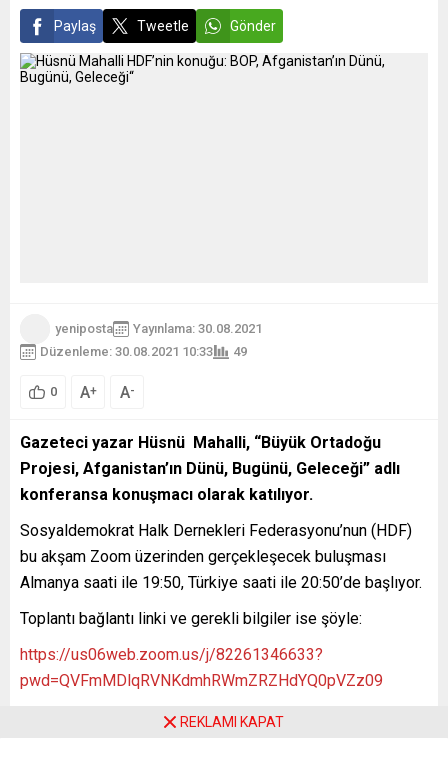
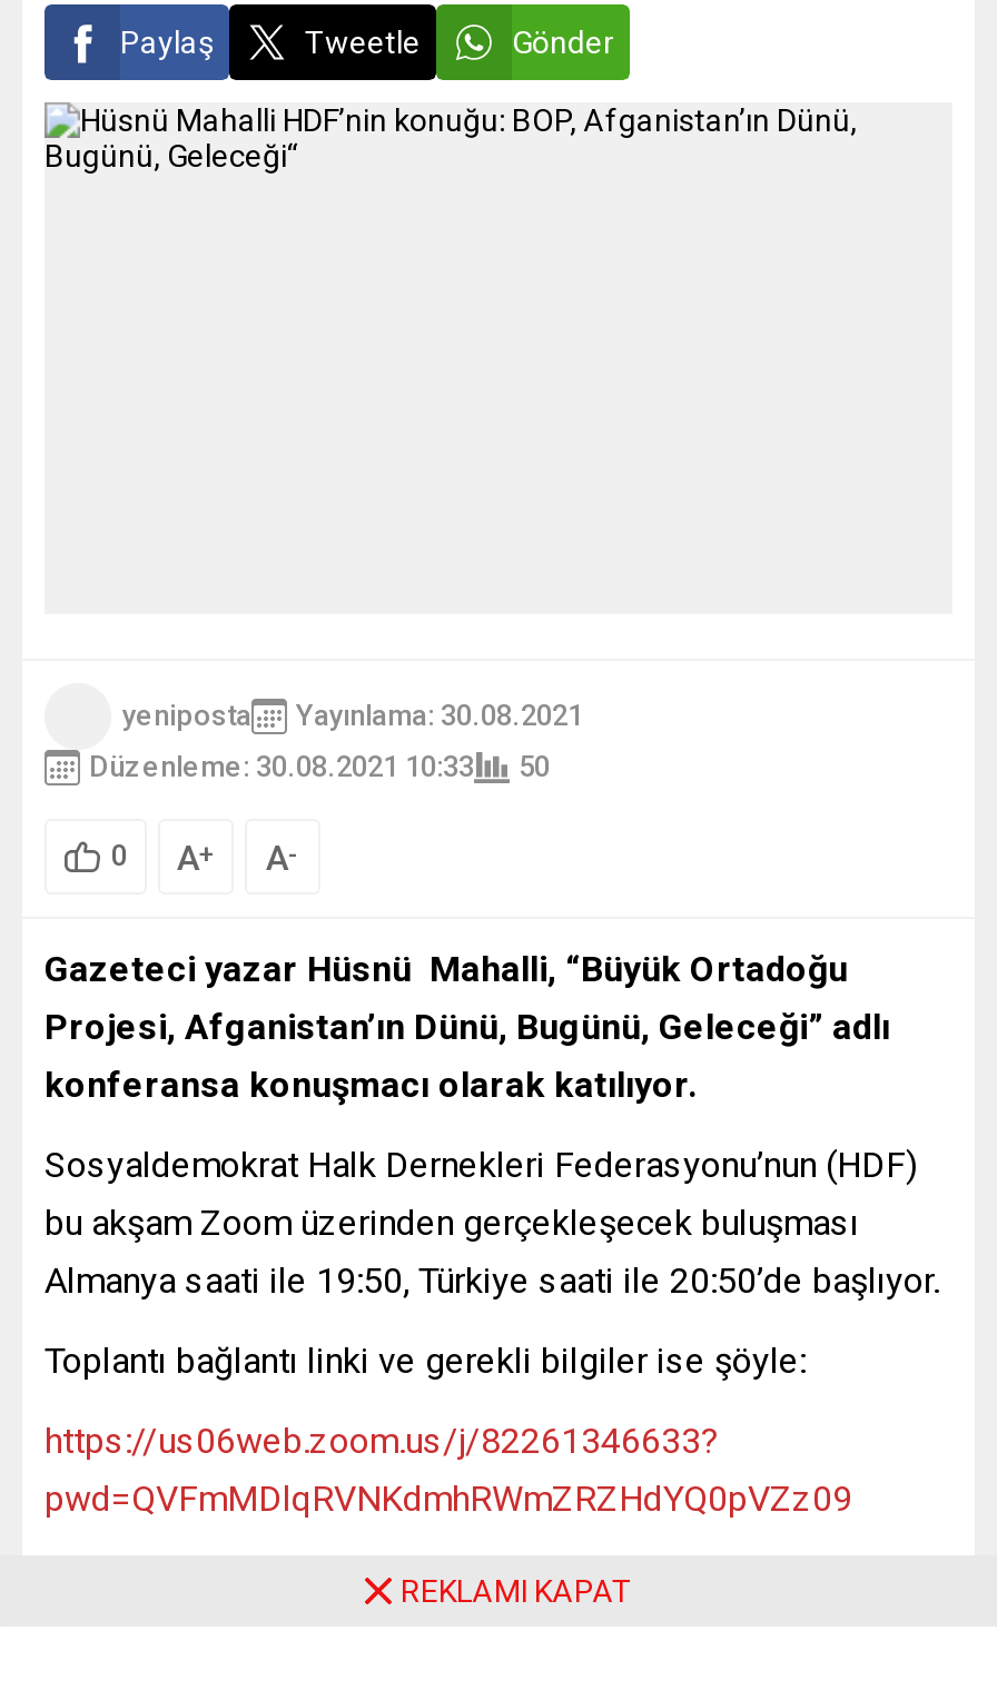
- Düzenleme: 30.08.2021 10:33 49
+ Düzenleme: 30.08.2021 10:33 50
